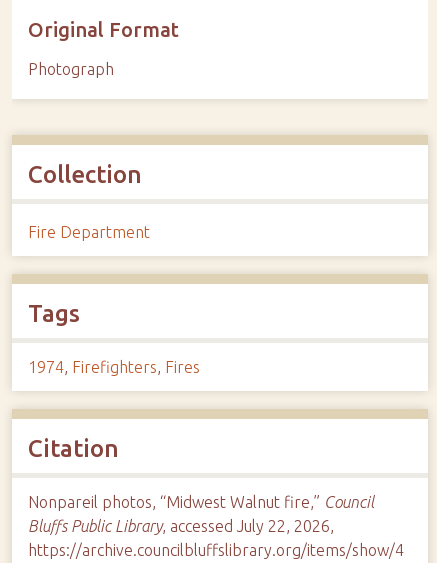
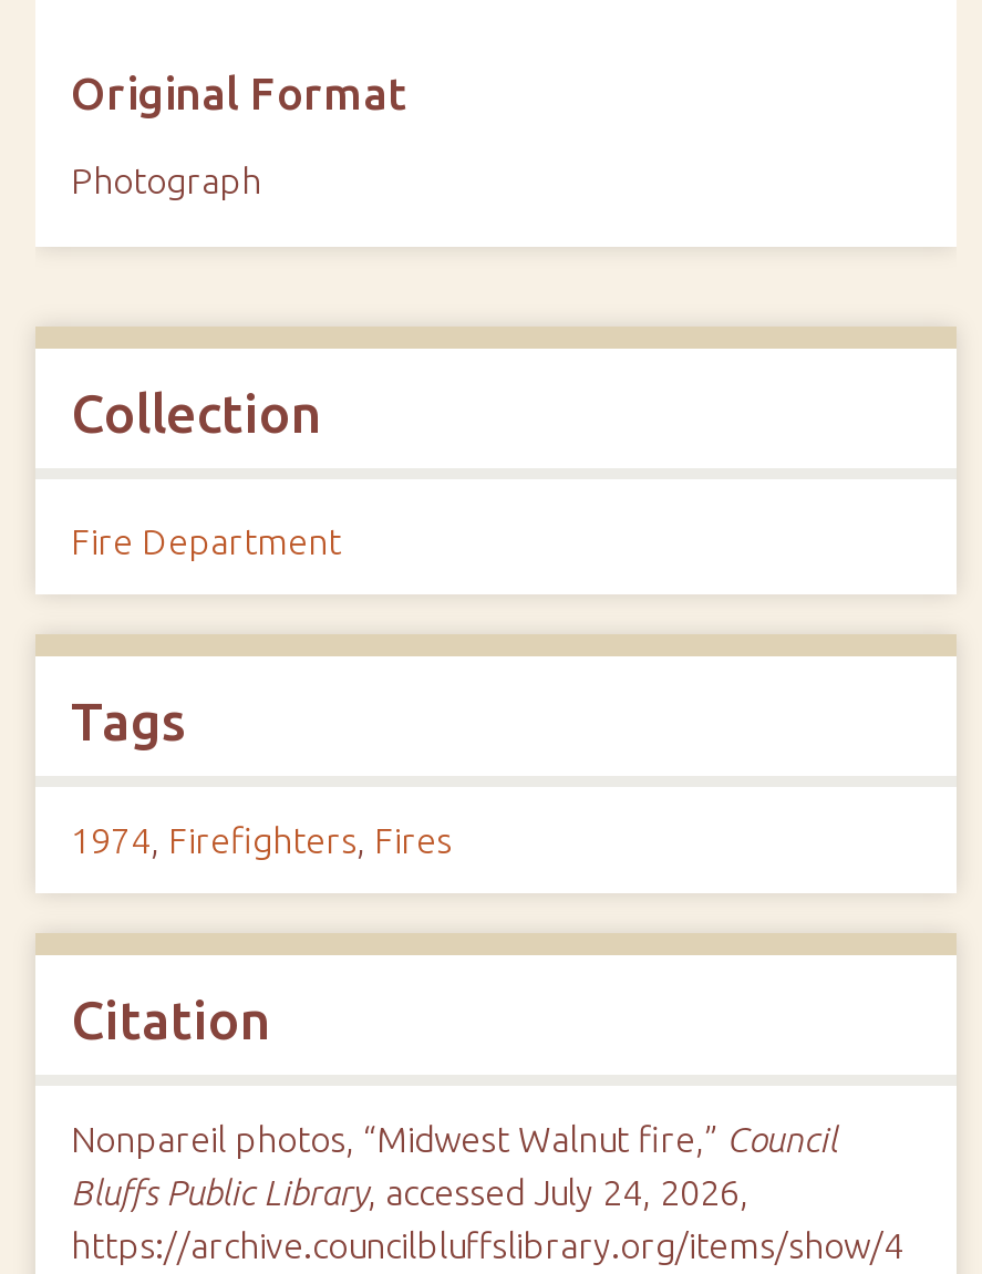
- Bluffs Public Library, accessed July 22, 2026,
+ Bluffs Public Library, accessed July 24, 2026,
